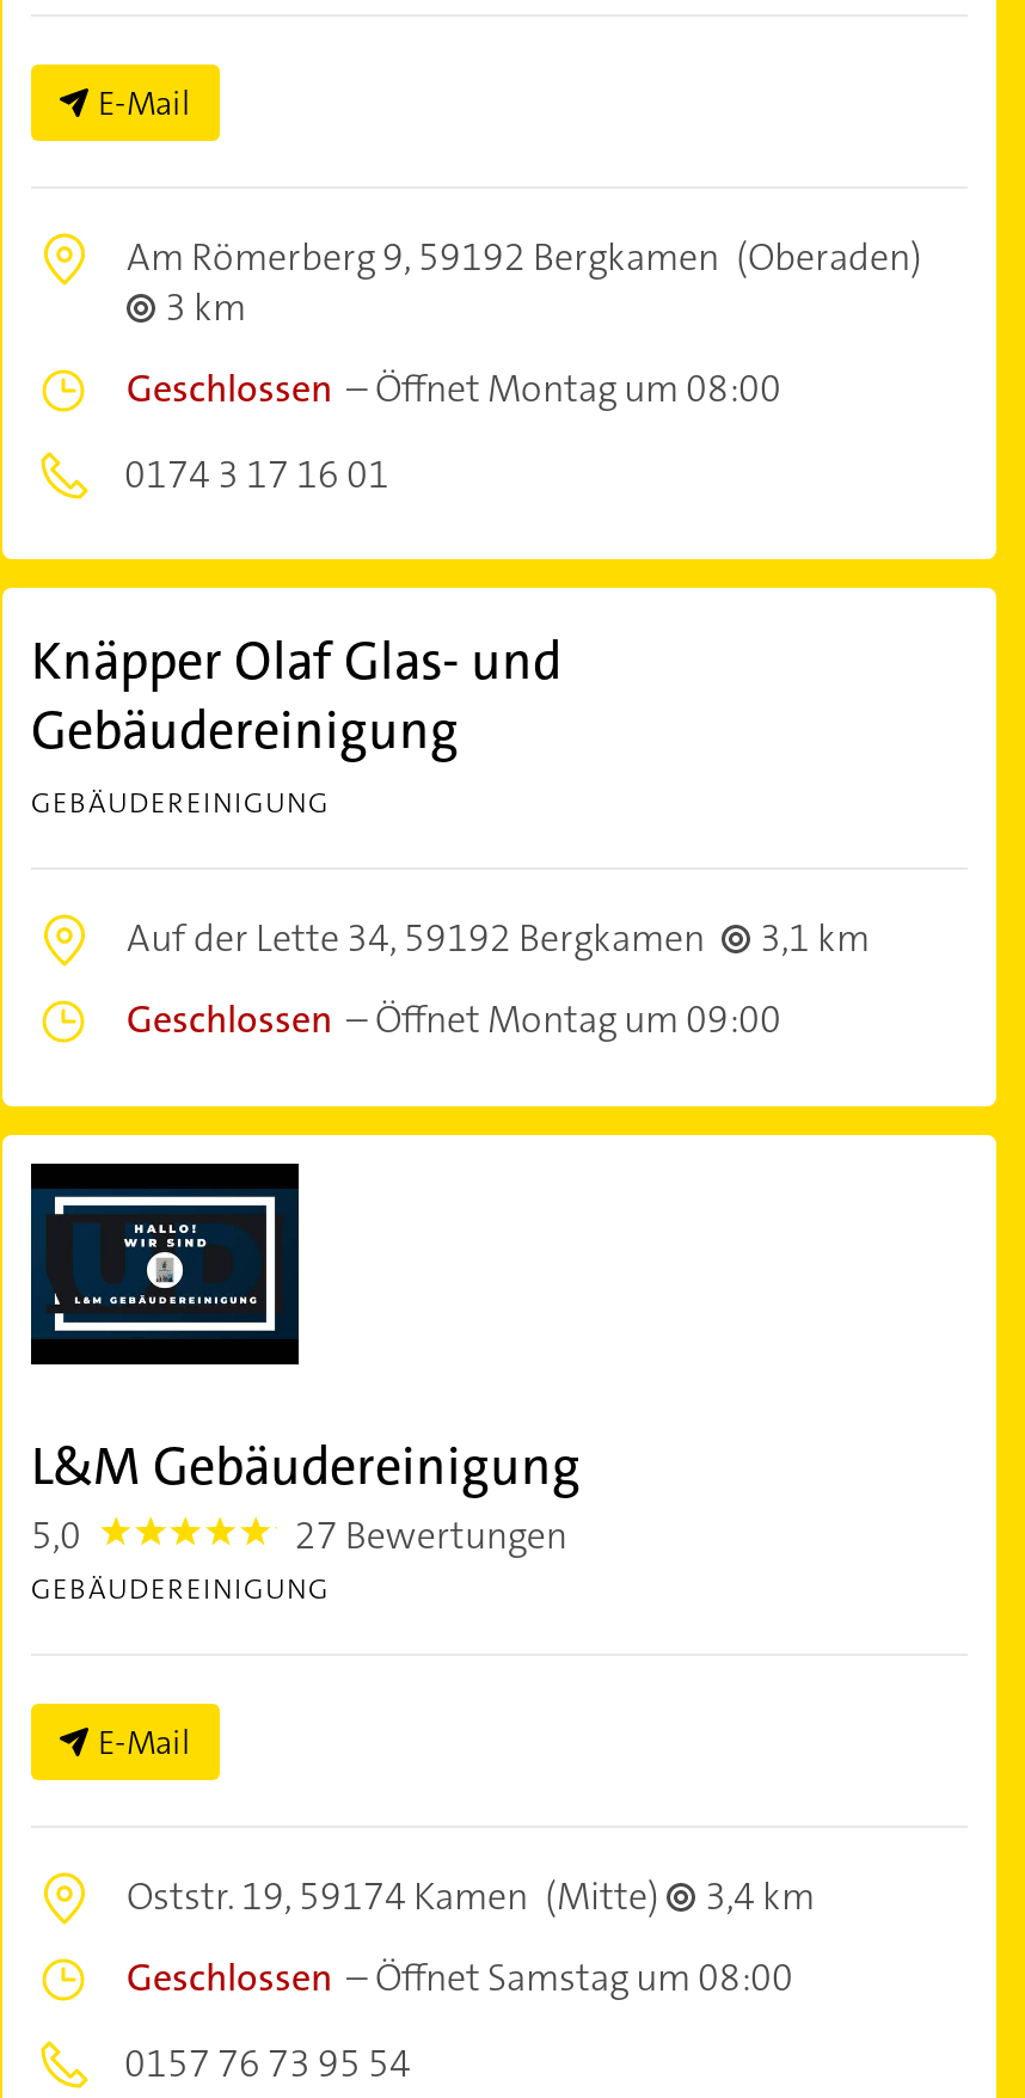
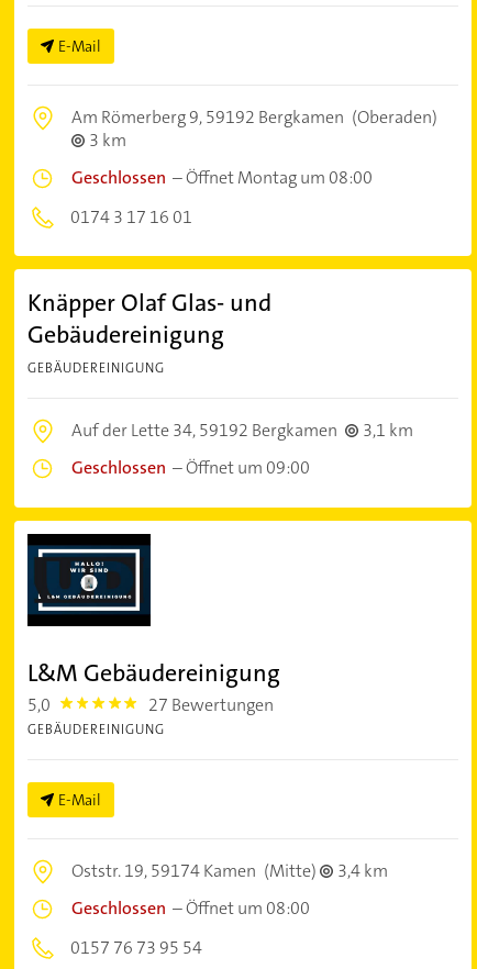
- Geschlossen –Öffnet Montag um 09:00
+ Geschlossen –Öffnet um 09:00

- Geschlossen –Öffnet Samstag um 08:00
+ Geschlossen –Öffnet um 08:00
